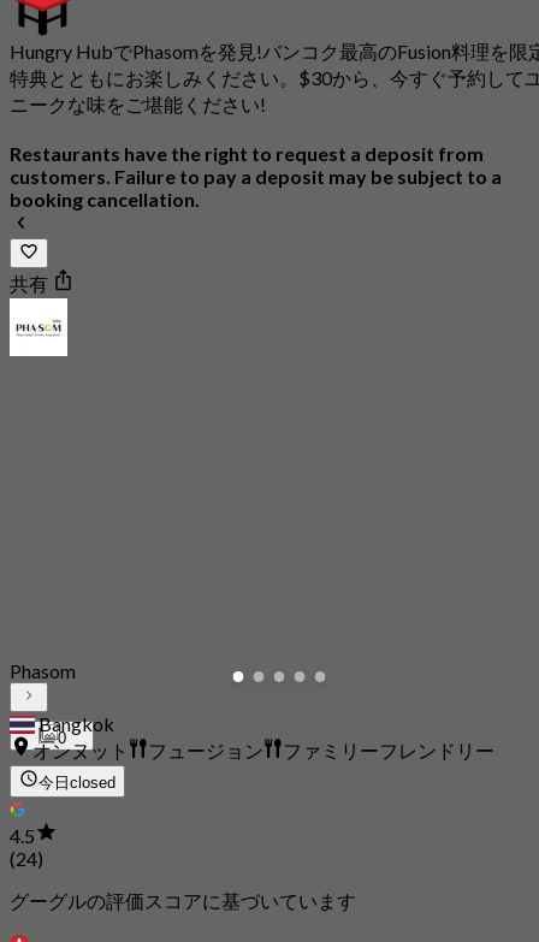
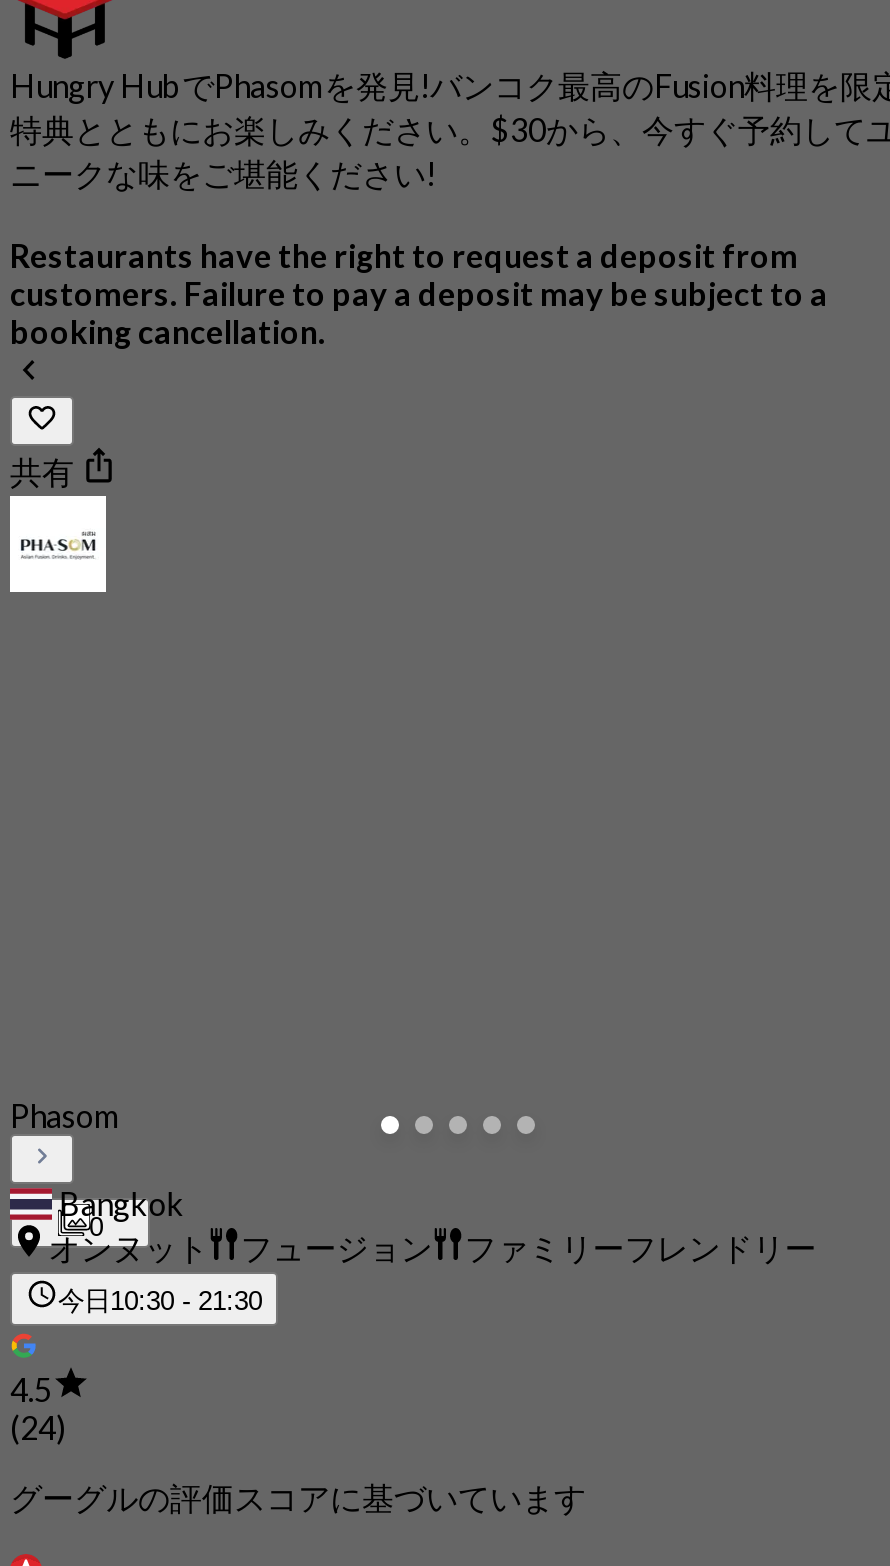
- 今日closed
+ 今日10:30 - 21:30
